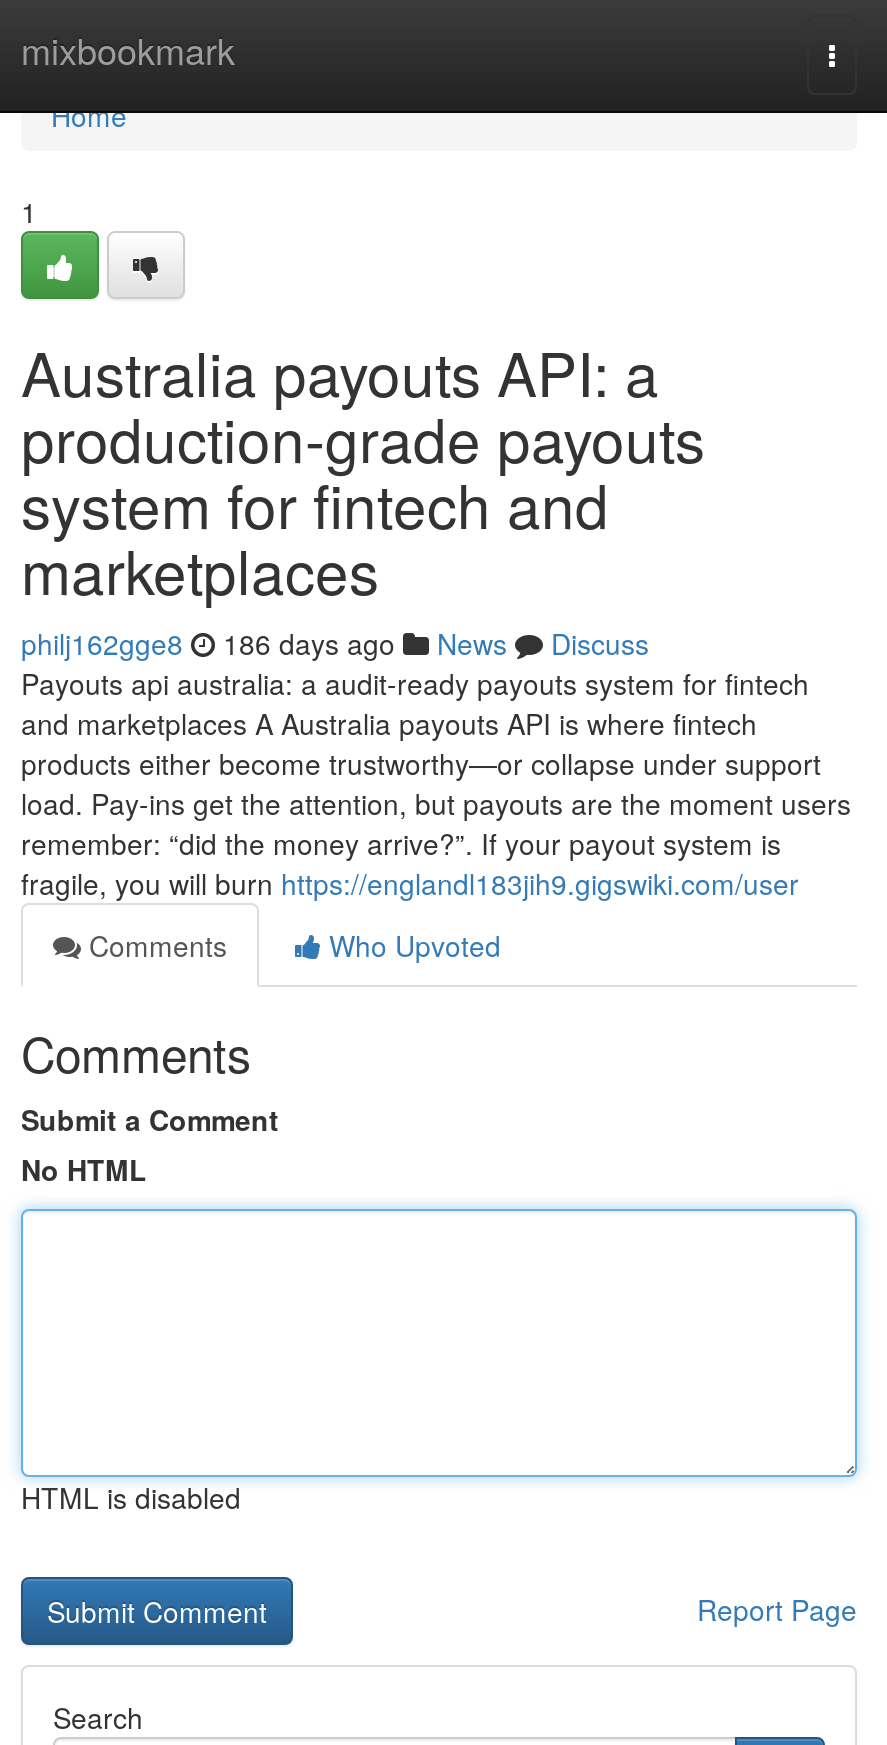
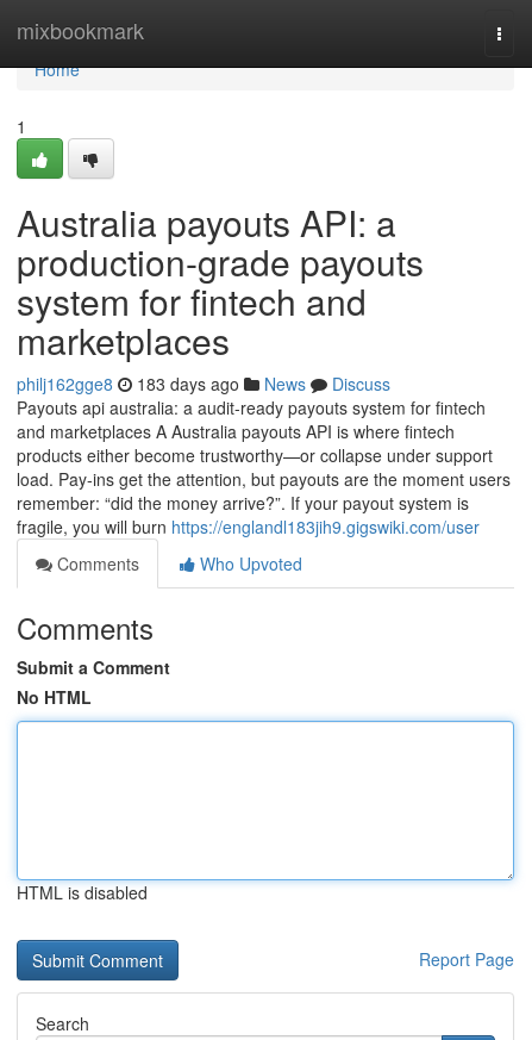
- philj162gge8 186 days ago News Discuss
+ philj162gge8 183 days ago News Discuss
